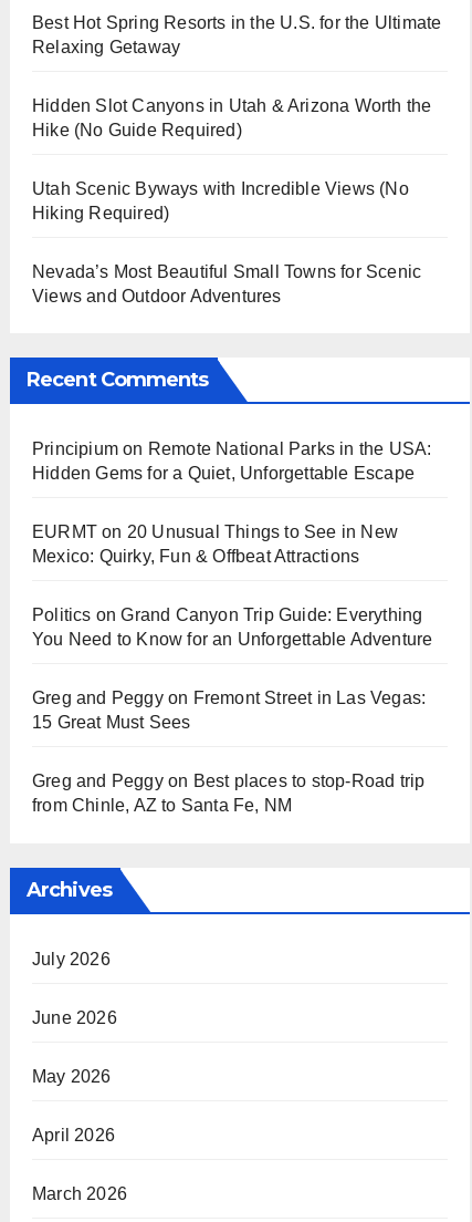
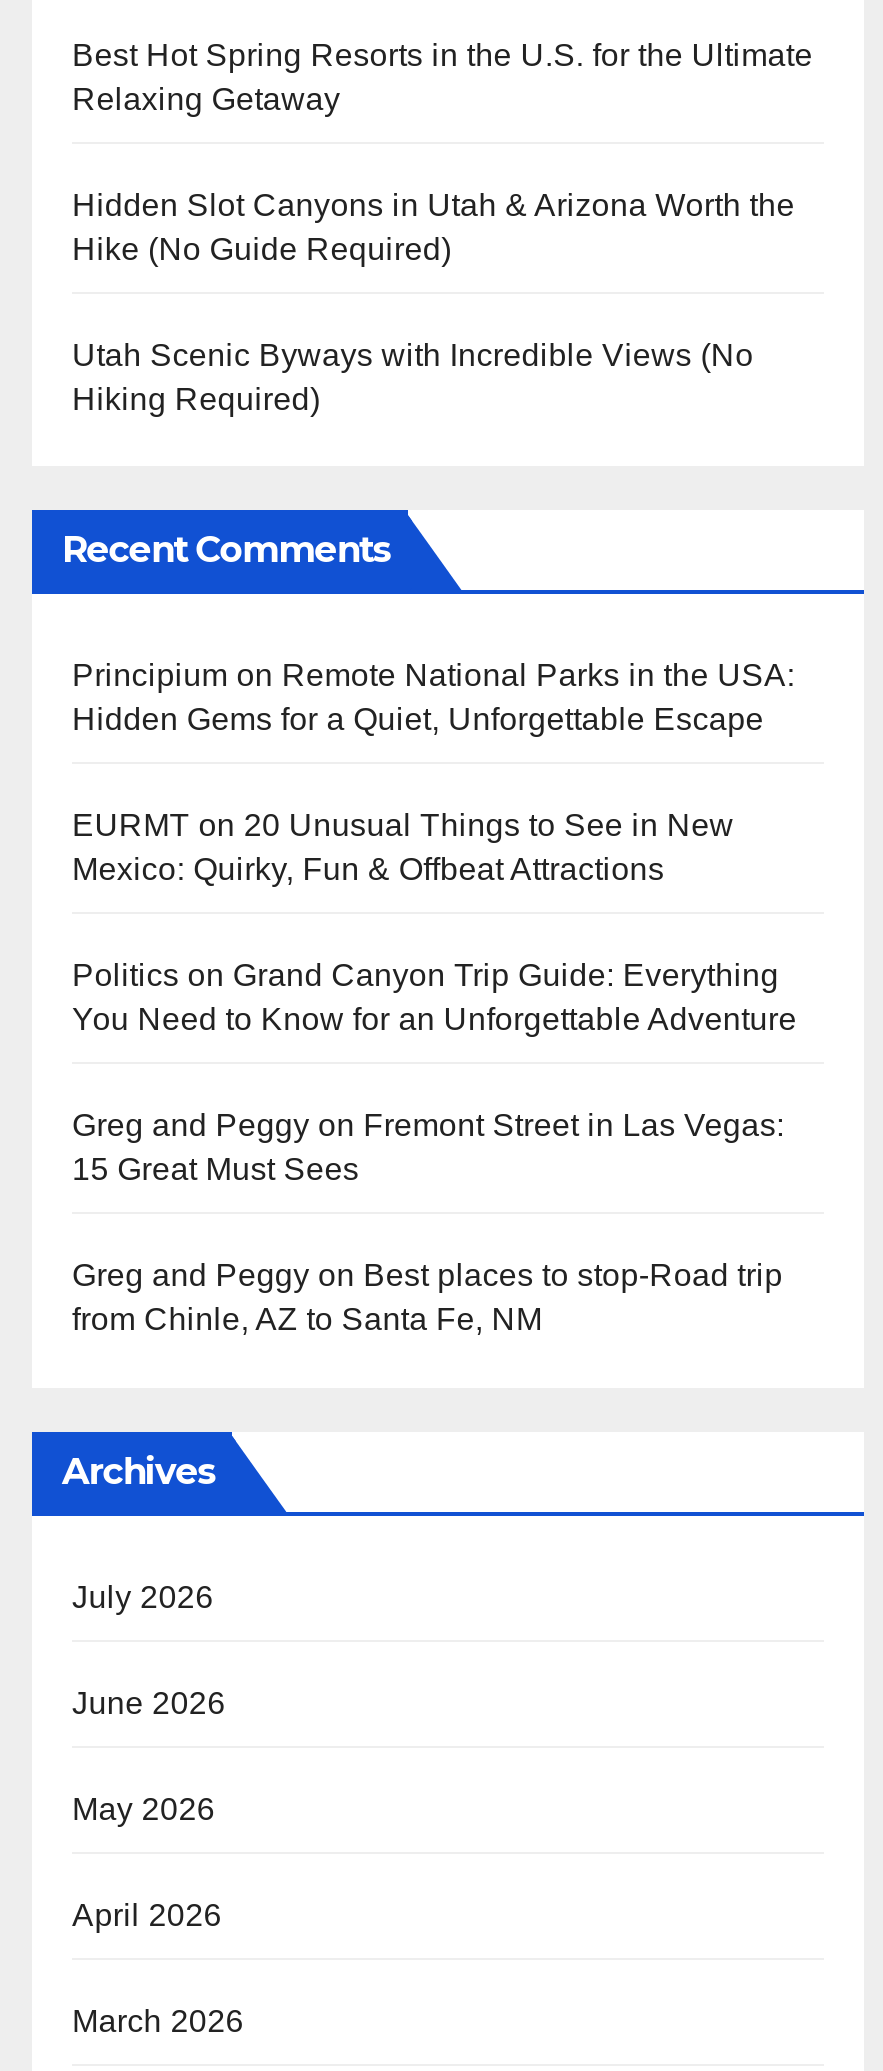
- Nevada’s Most Beautiful Small Towns for Scenic
- Views and Outdoor Adventures
